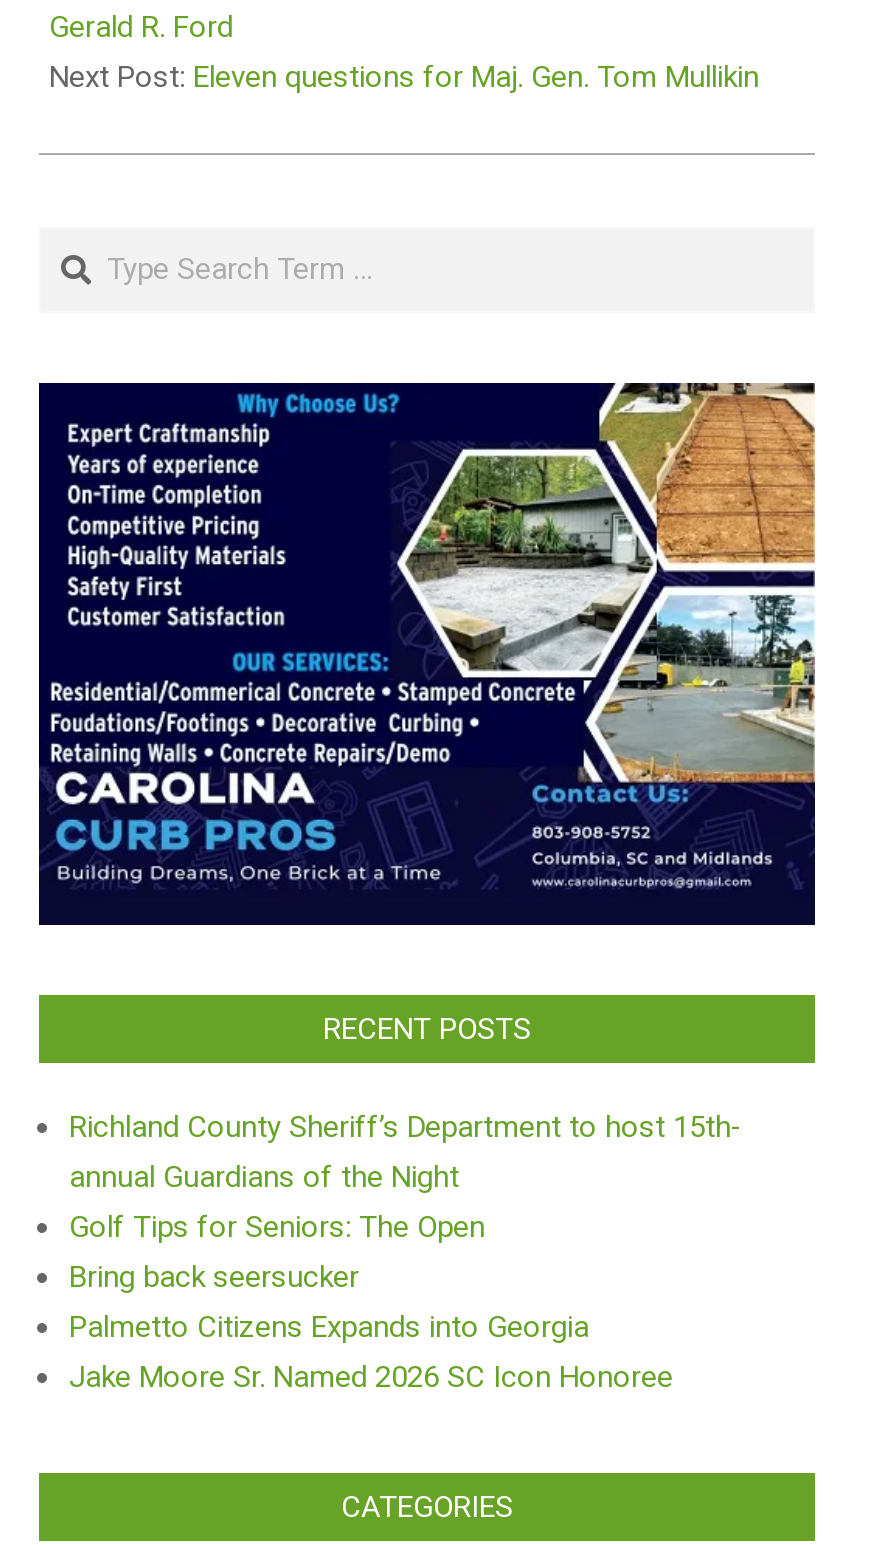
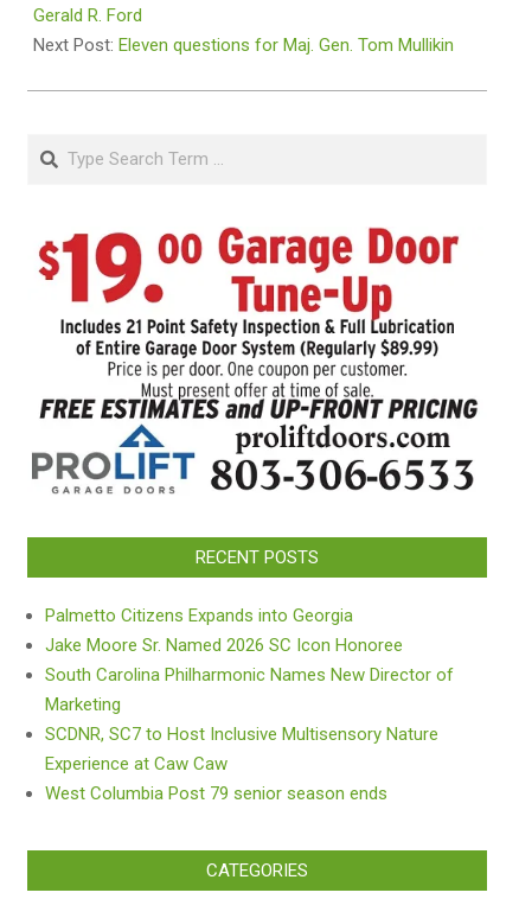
- [image]
+ [image]

moved up: RECENT POSTS

- Richland County Sheriff’s Department to host 15th-
- annual Guardians of the Night
- Golf Tips for Seniors: The Open
- Bring back seersucker

moved up: Palmetto Citizens Expands into Georgia | Jake Moore Sr. Named 2026 SC Icon Honoree

+ South Carolina Philharmonic Names New Director of
+ Marketing
+ SCDNR, SC7 to Host Inclusive Multisensory Nature
+ Experience at Caw Caw
+ West Columbia Post 79 senior season ends
